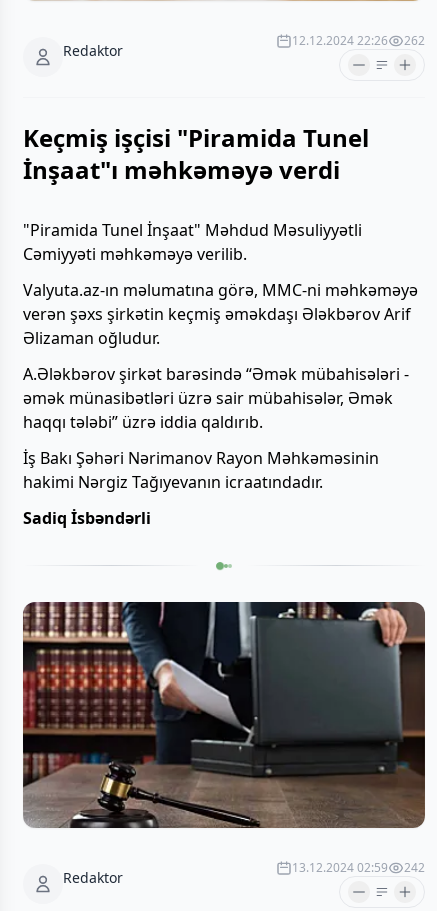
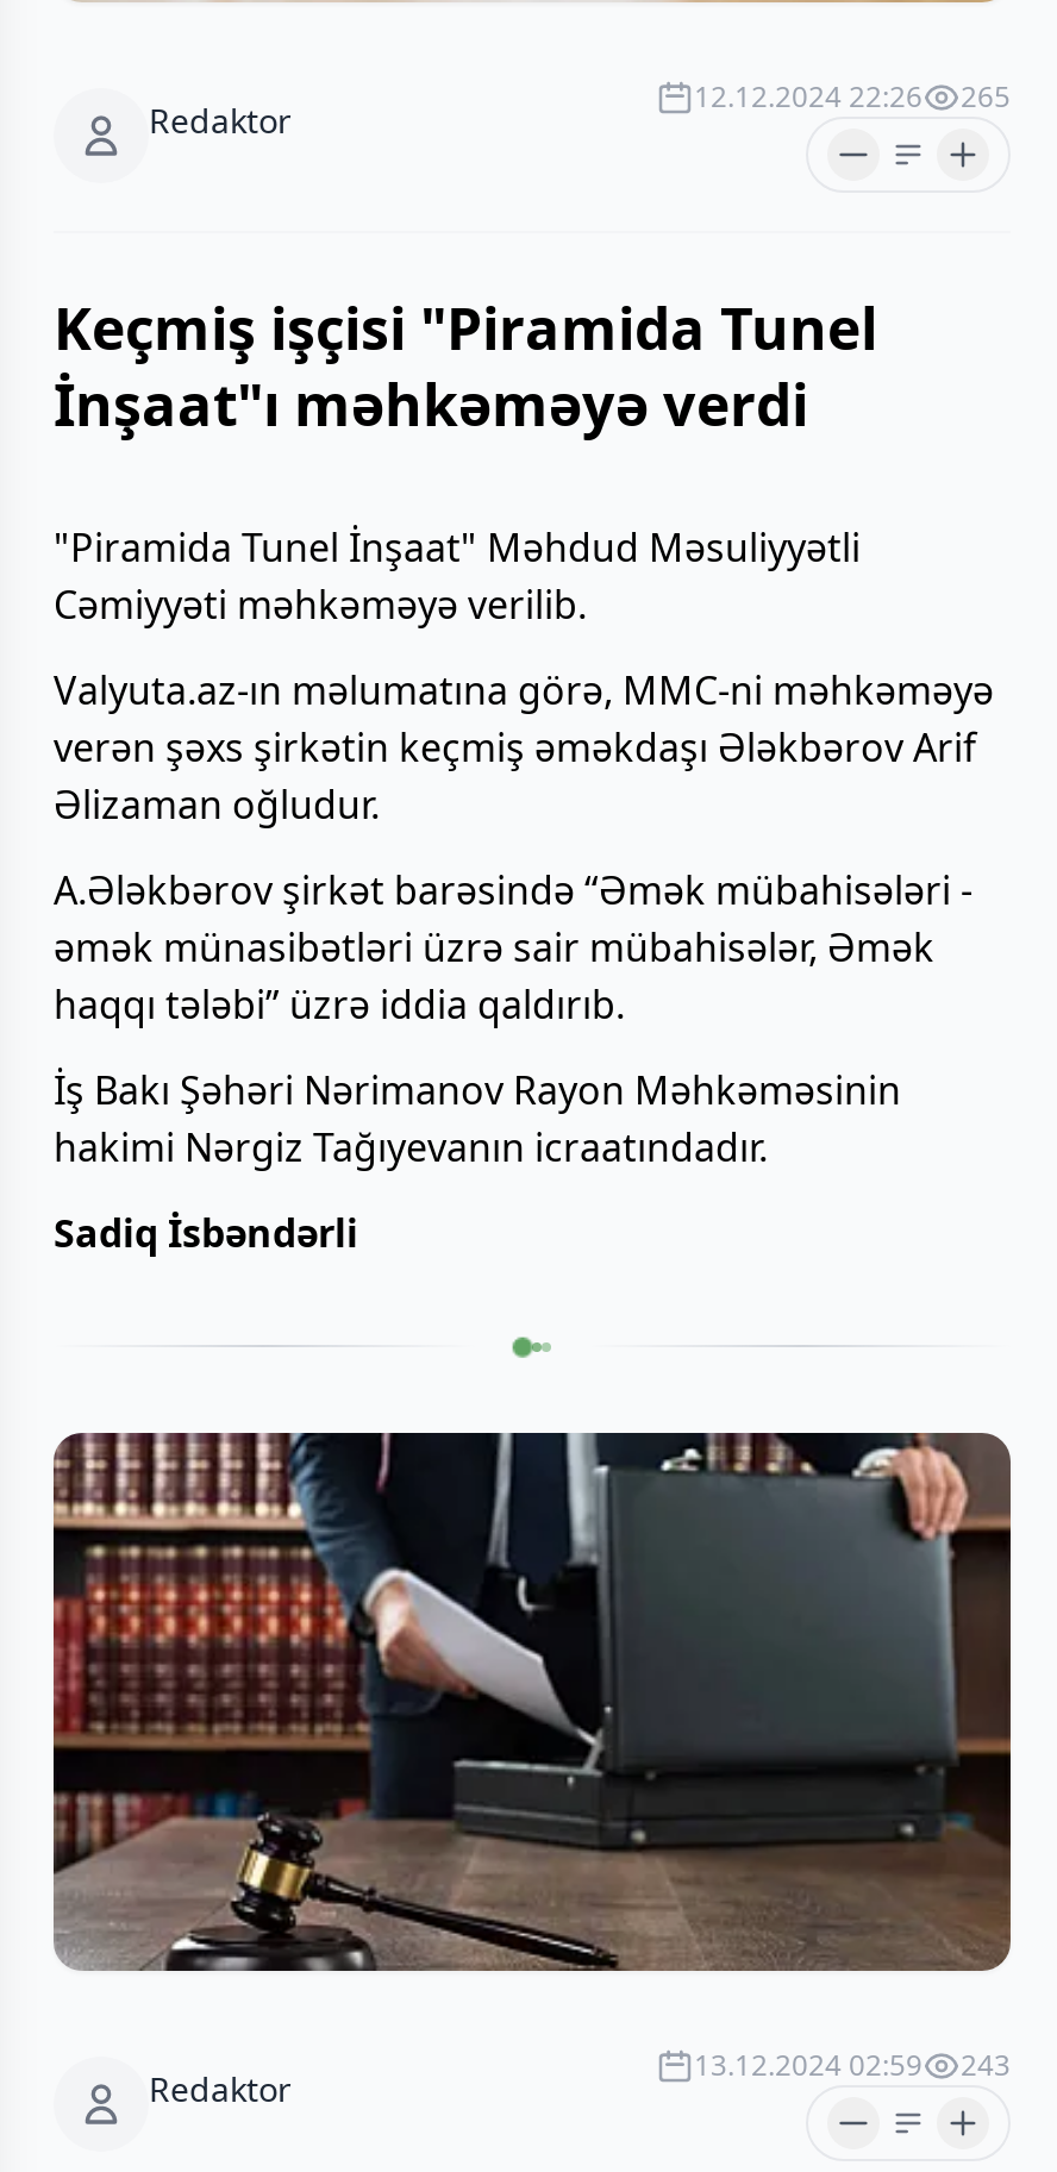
- 12.12.2024 22:26 262
+ 12.12.2024 22:26 265

- 13.12.2024 02:59 242
+ 13.12.2024 02:59 243
